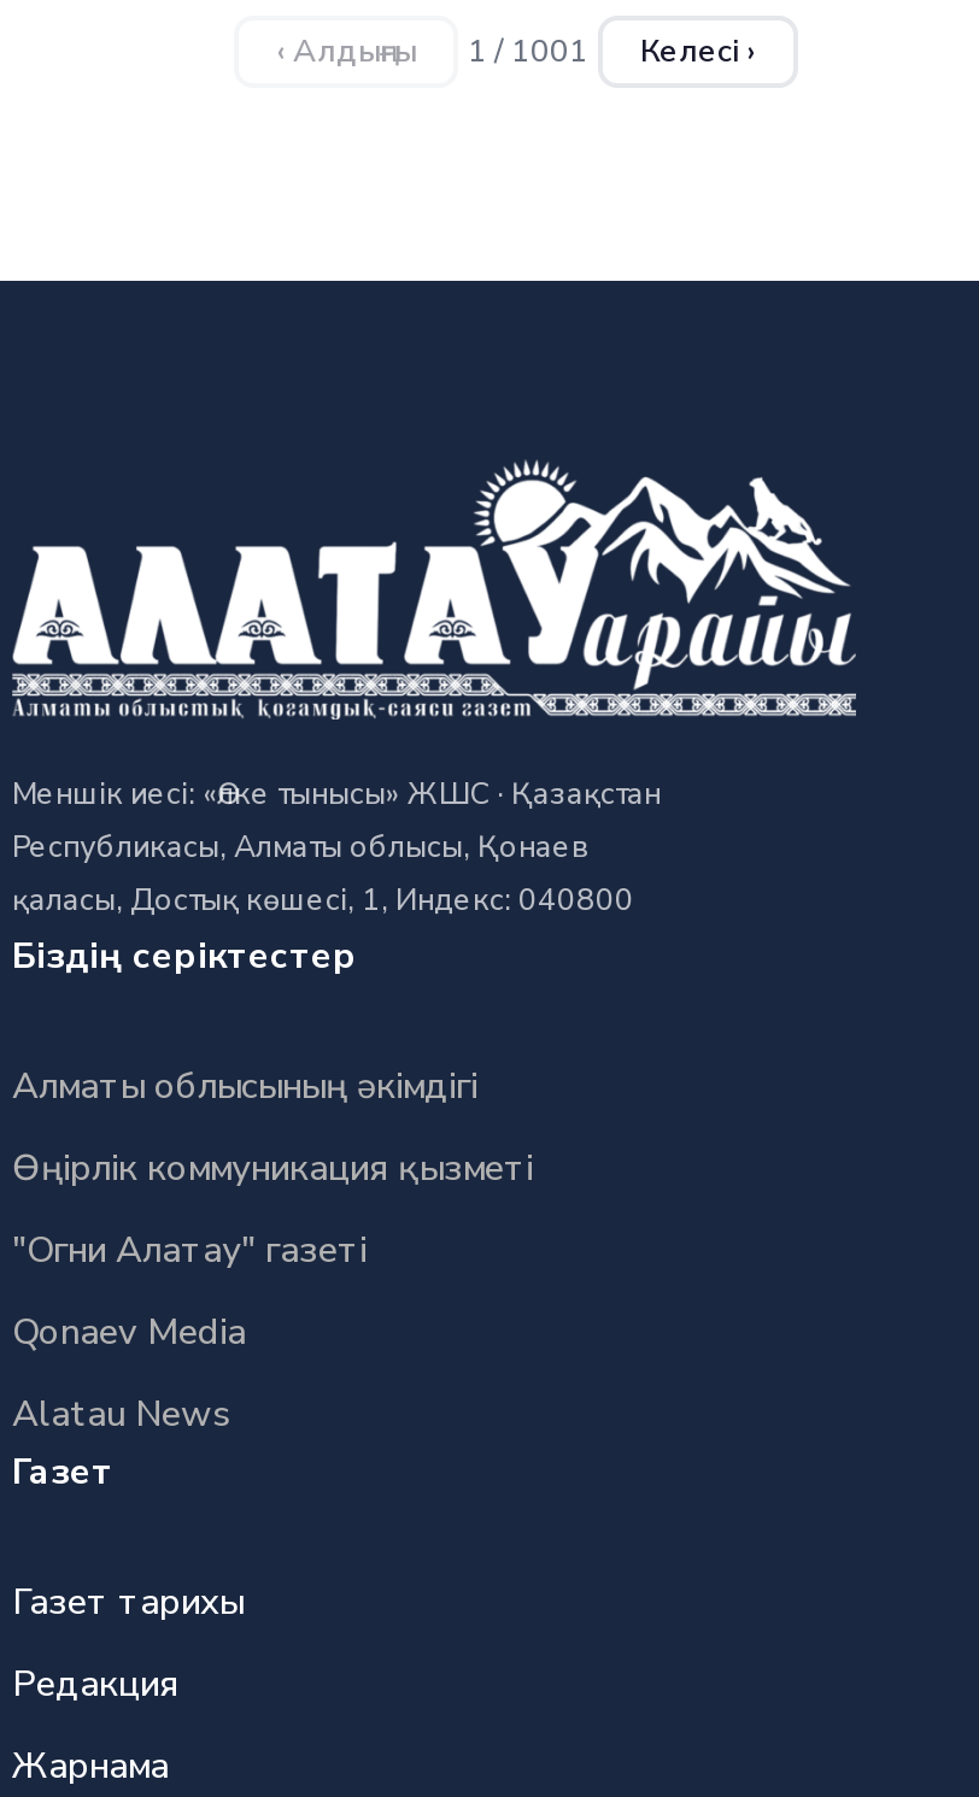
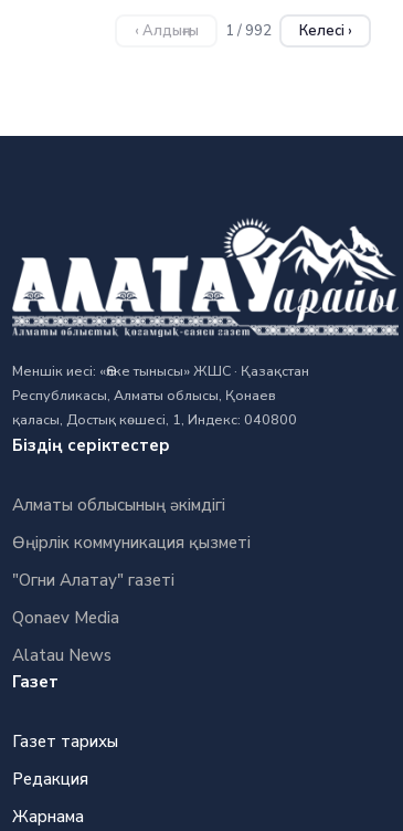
- 1 / 1001
+ 1 / 992
